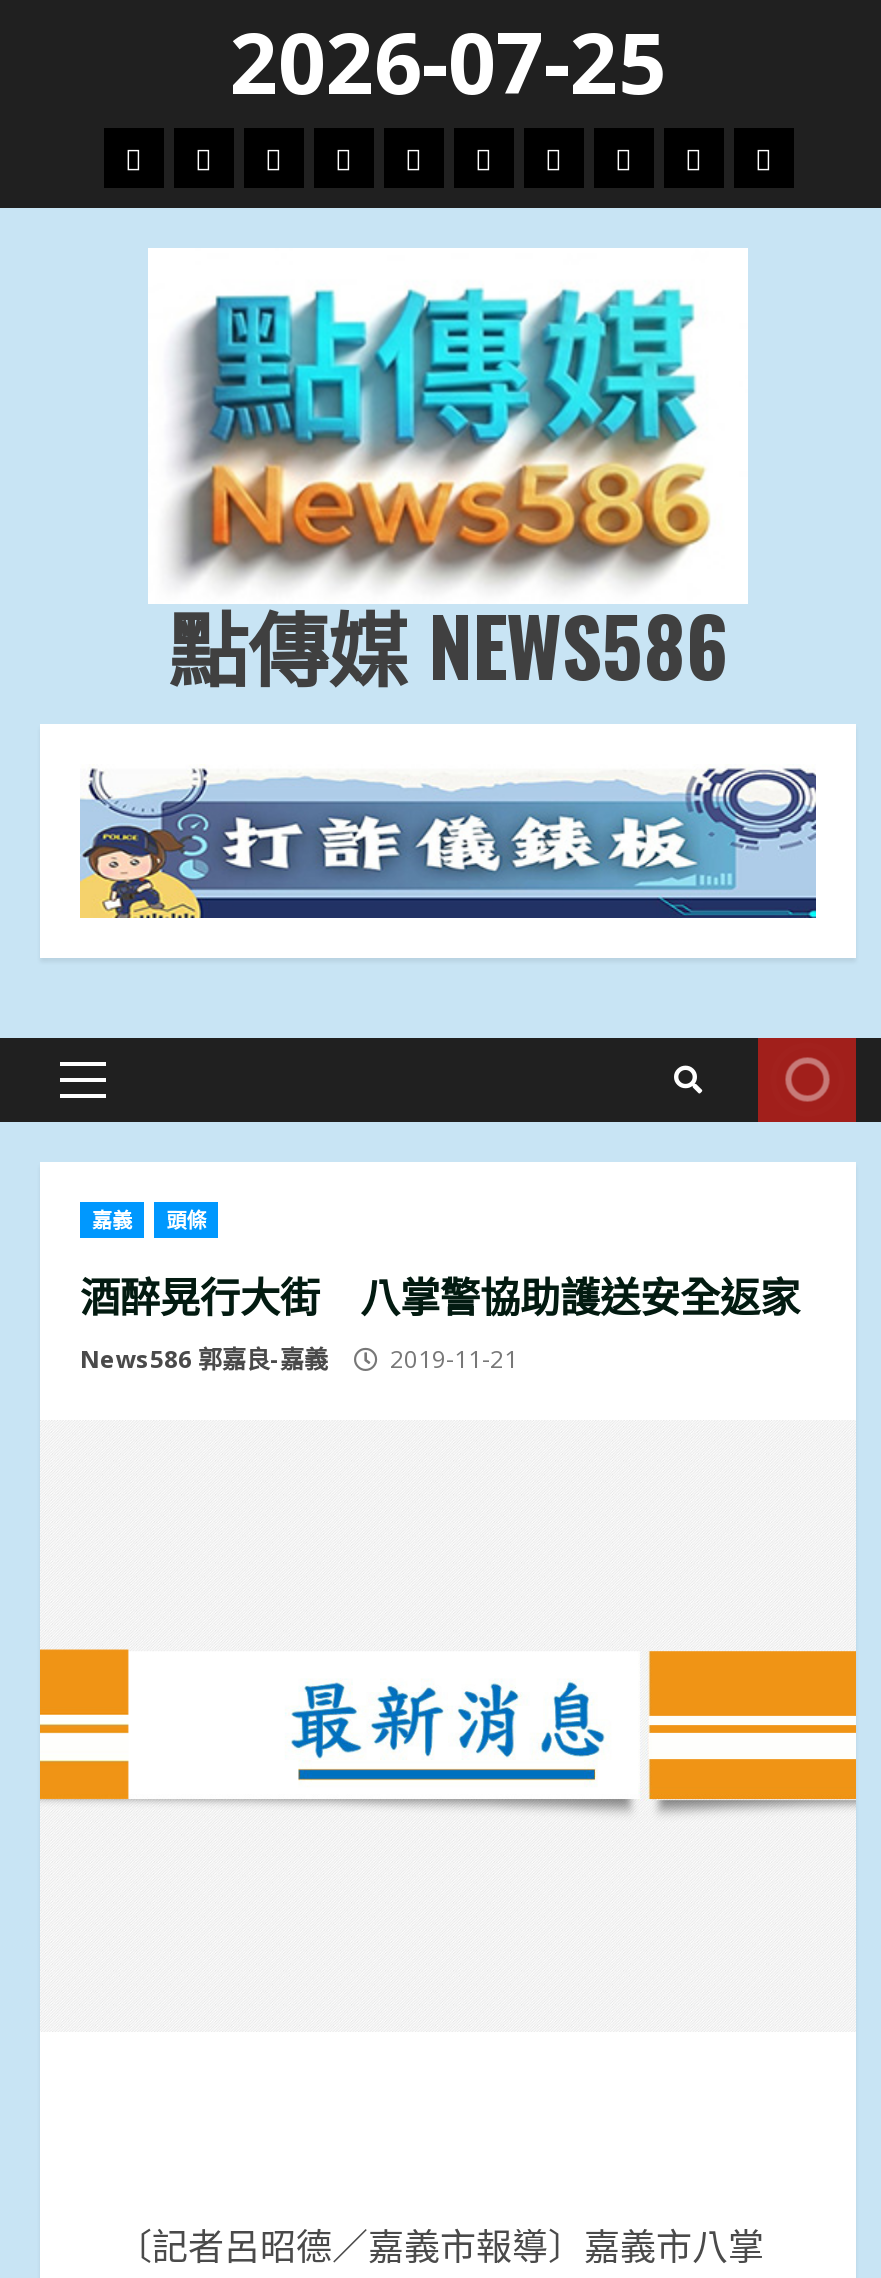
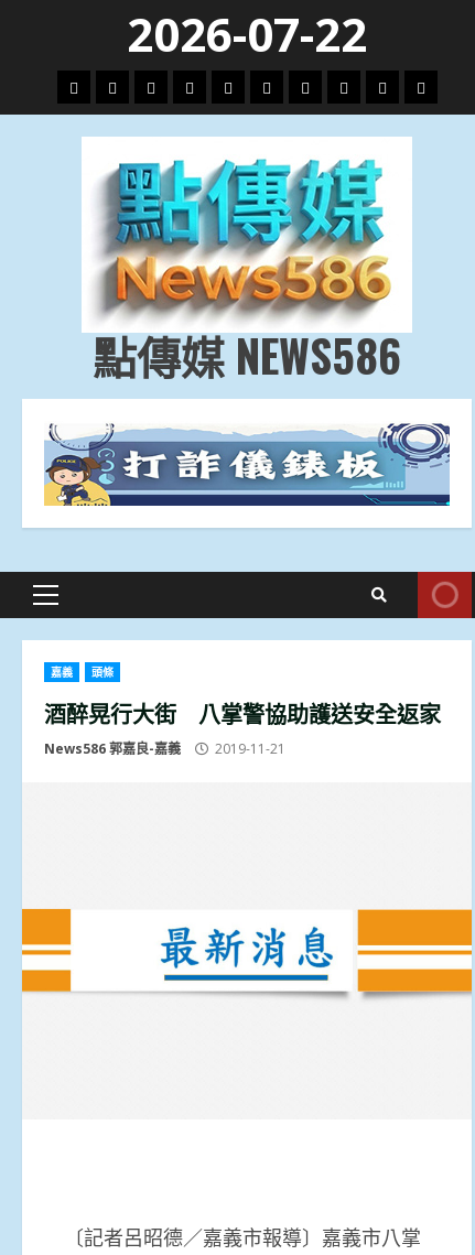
- 2026-07-25
+ 2026-07-22
